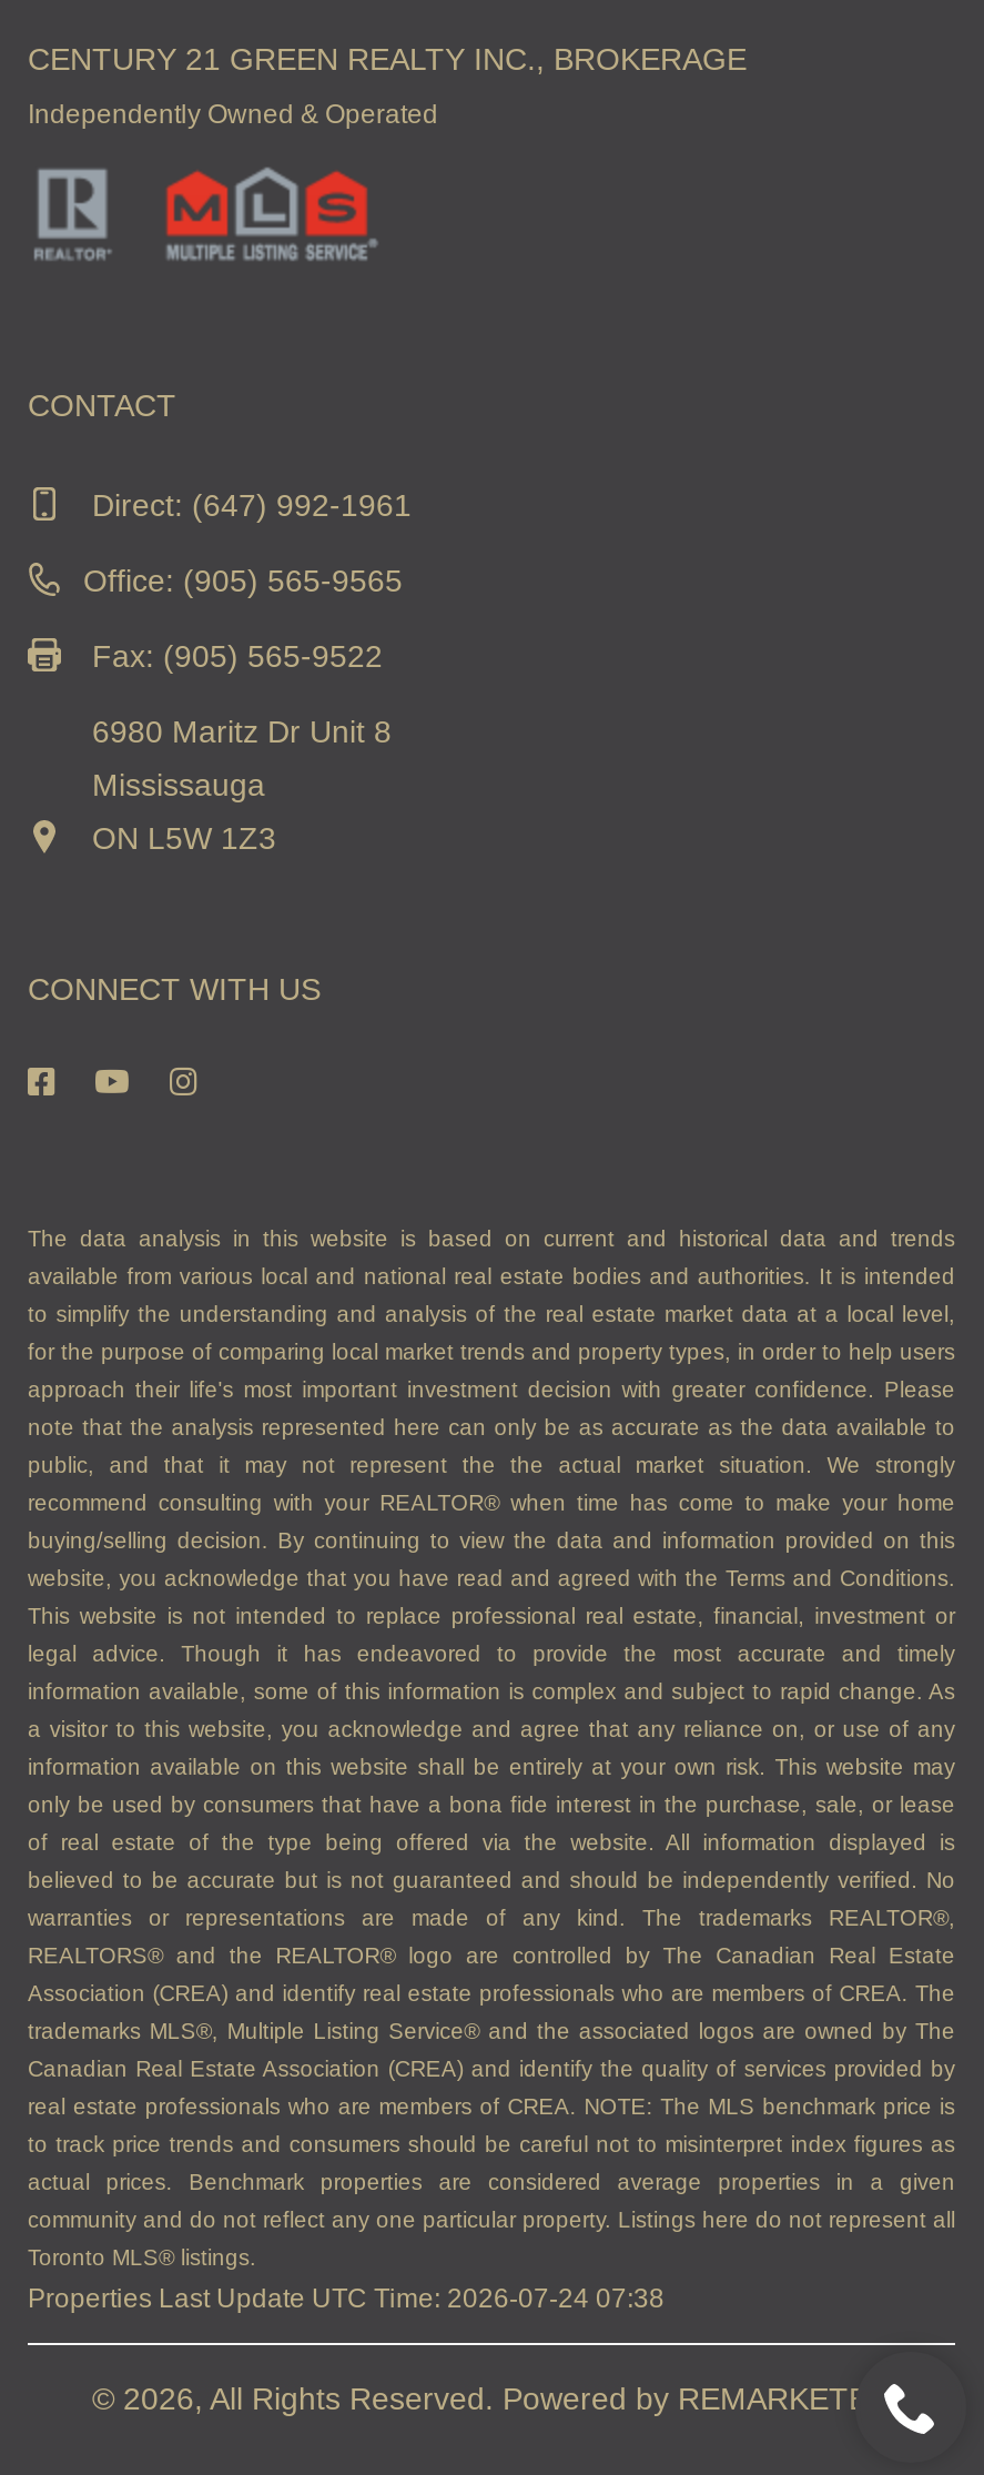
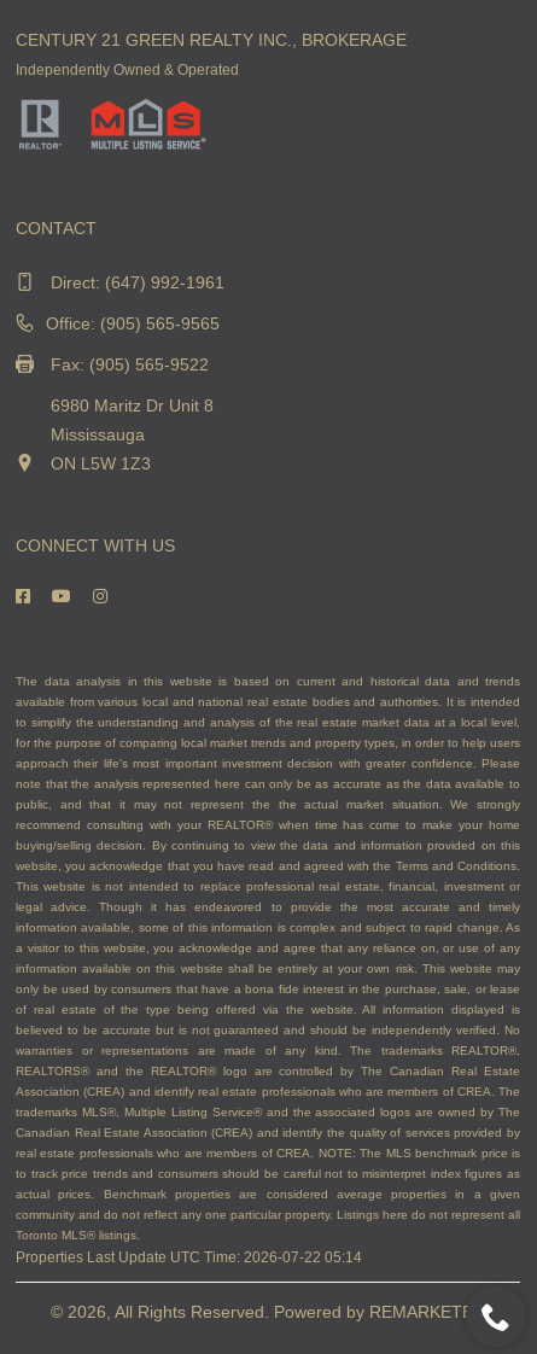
- Properties Last Update UTC Time: 2026-07-24 07:38
+ Properties Last Update UTC Time: 2026-07-22 05:14
